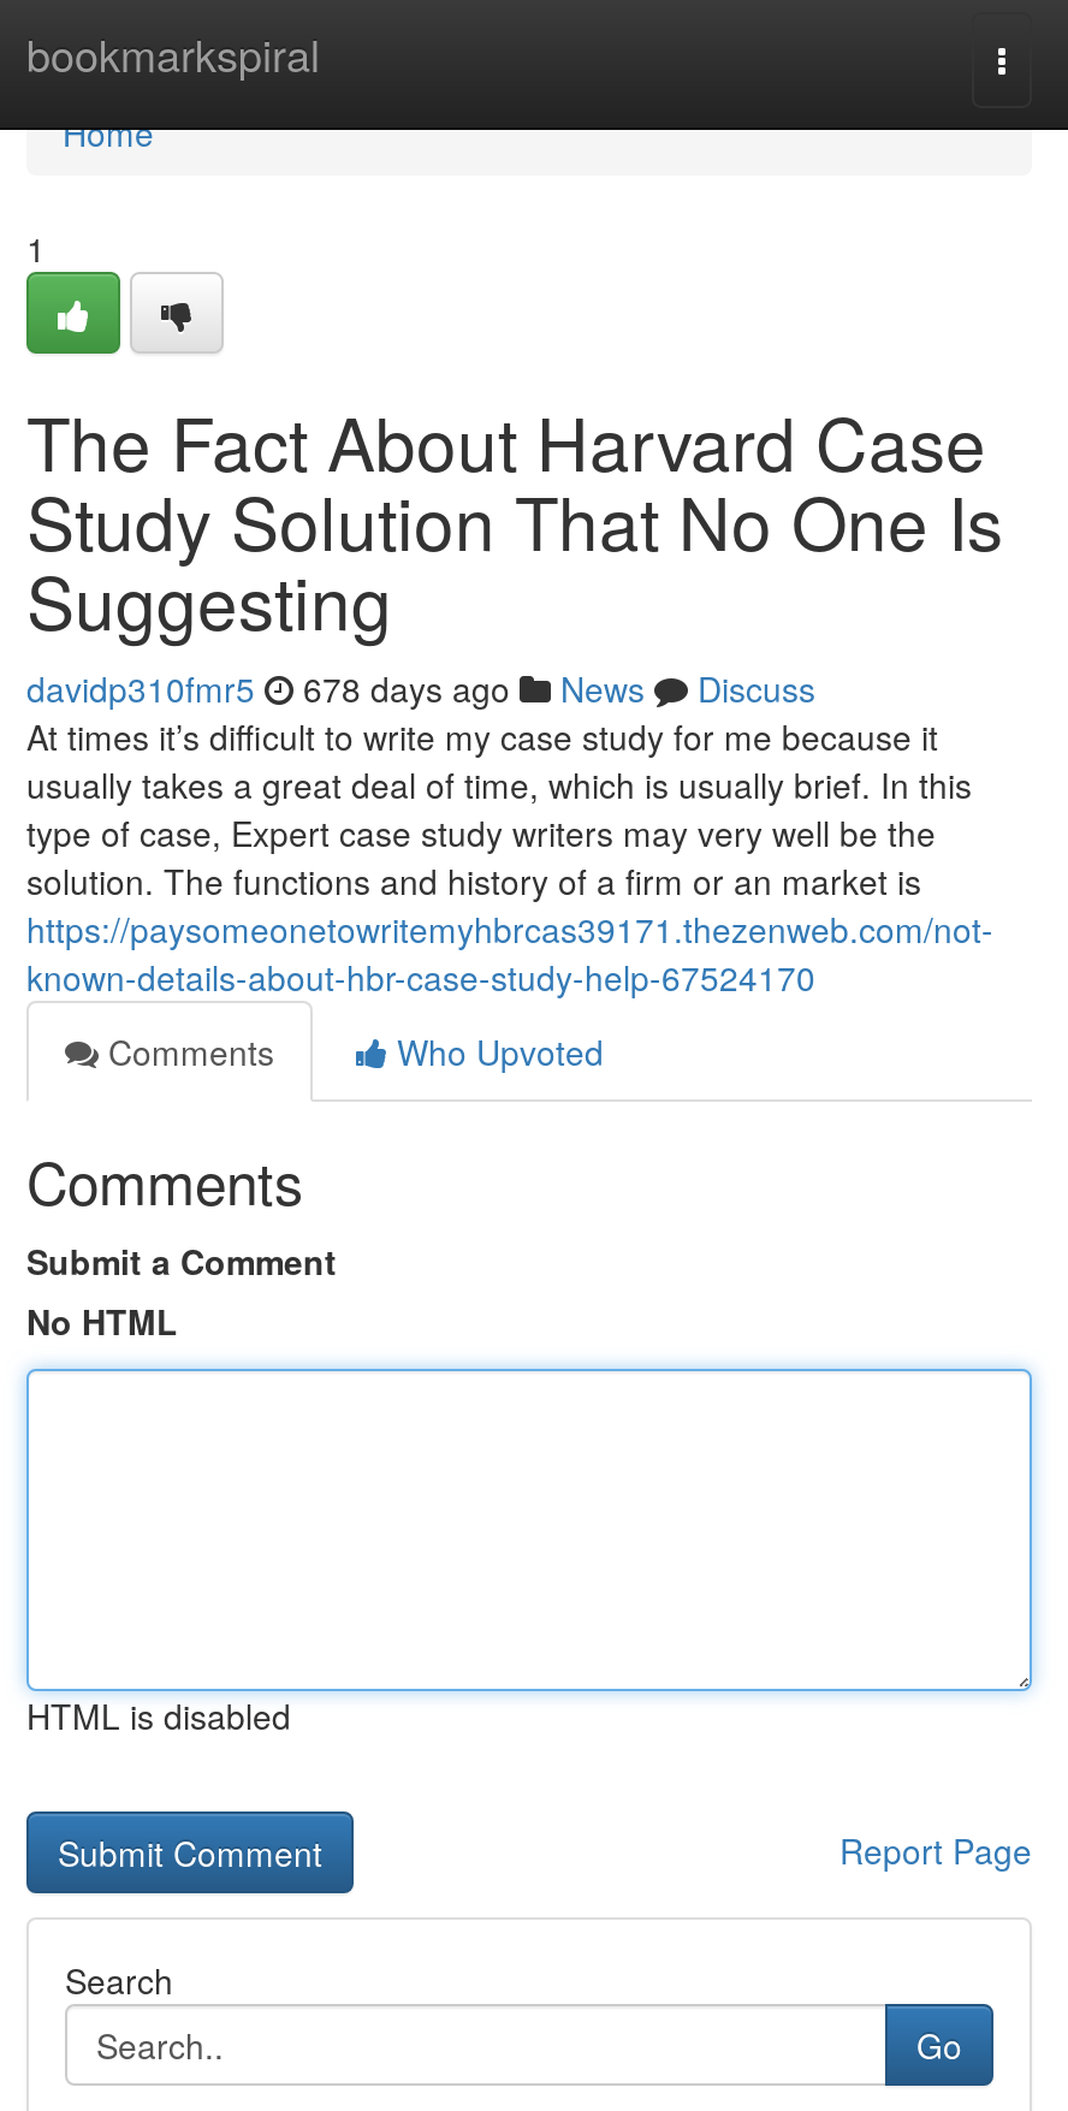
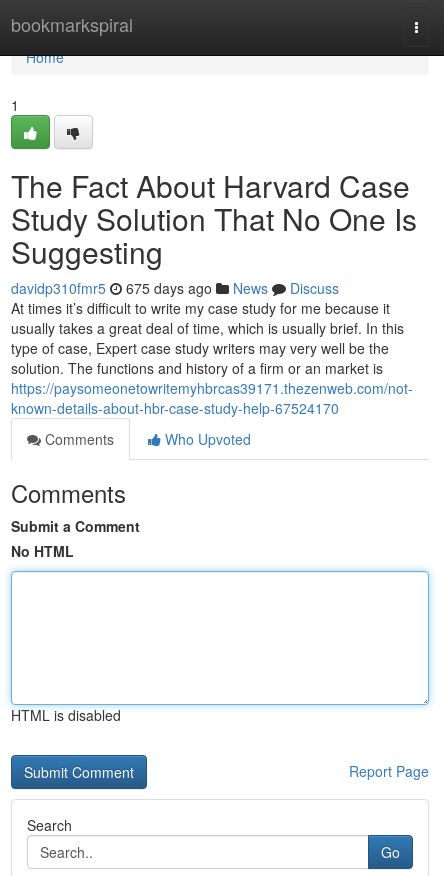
- davidp310fmr5 678 days ago News Discuss
+ davidp310fmr5 675 days ago News Discuss
